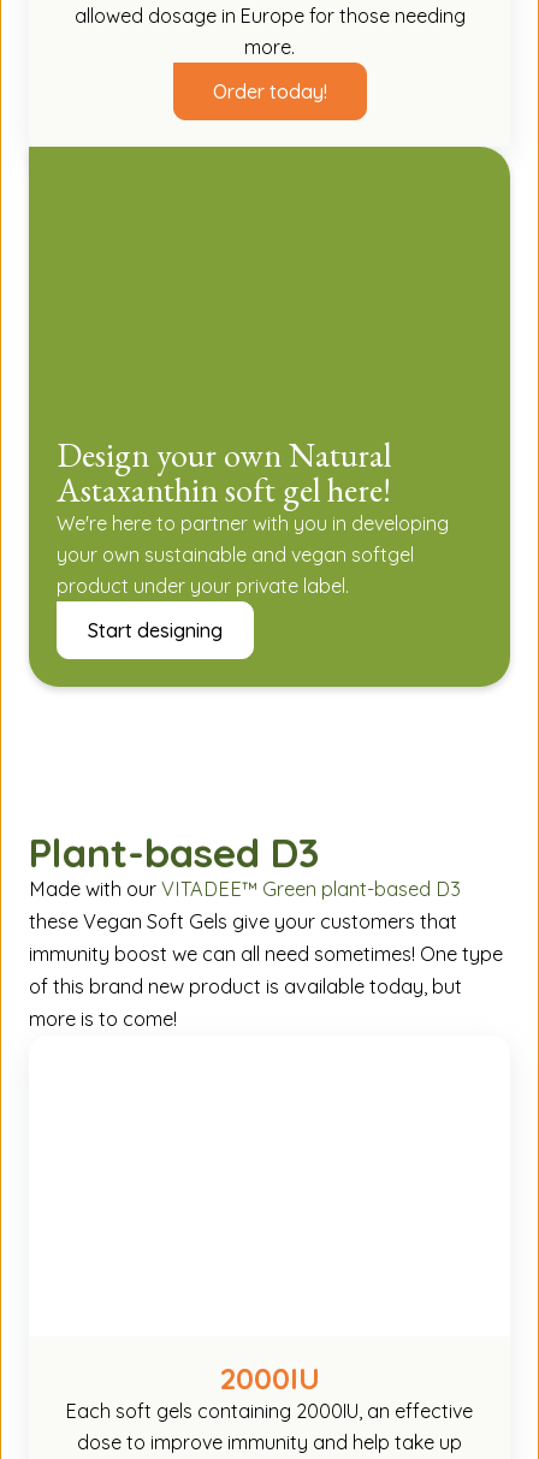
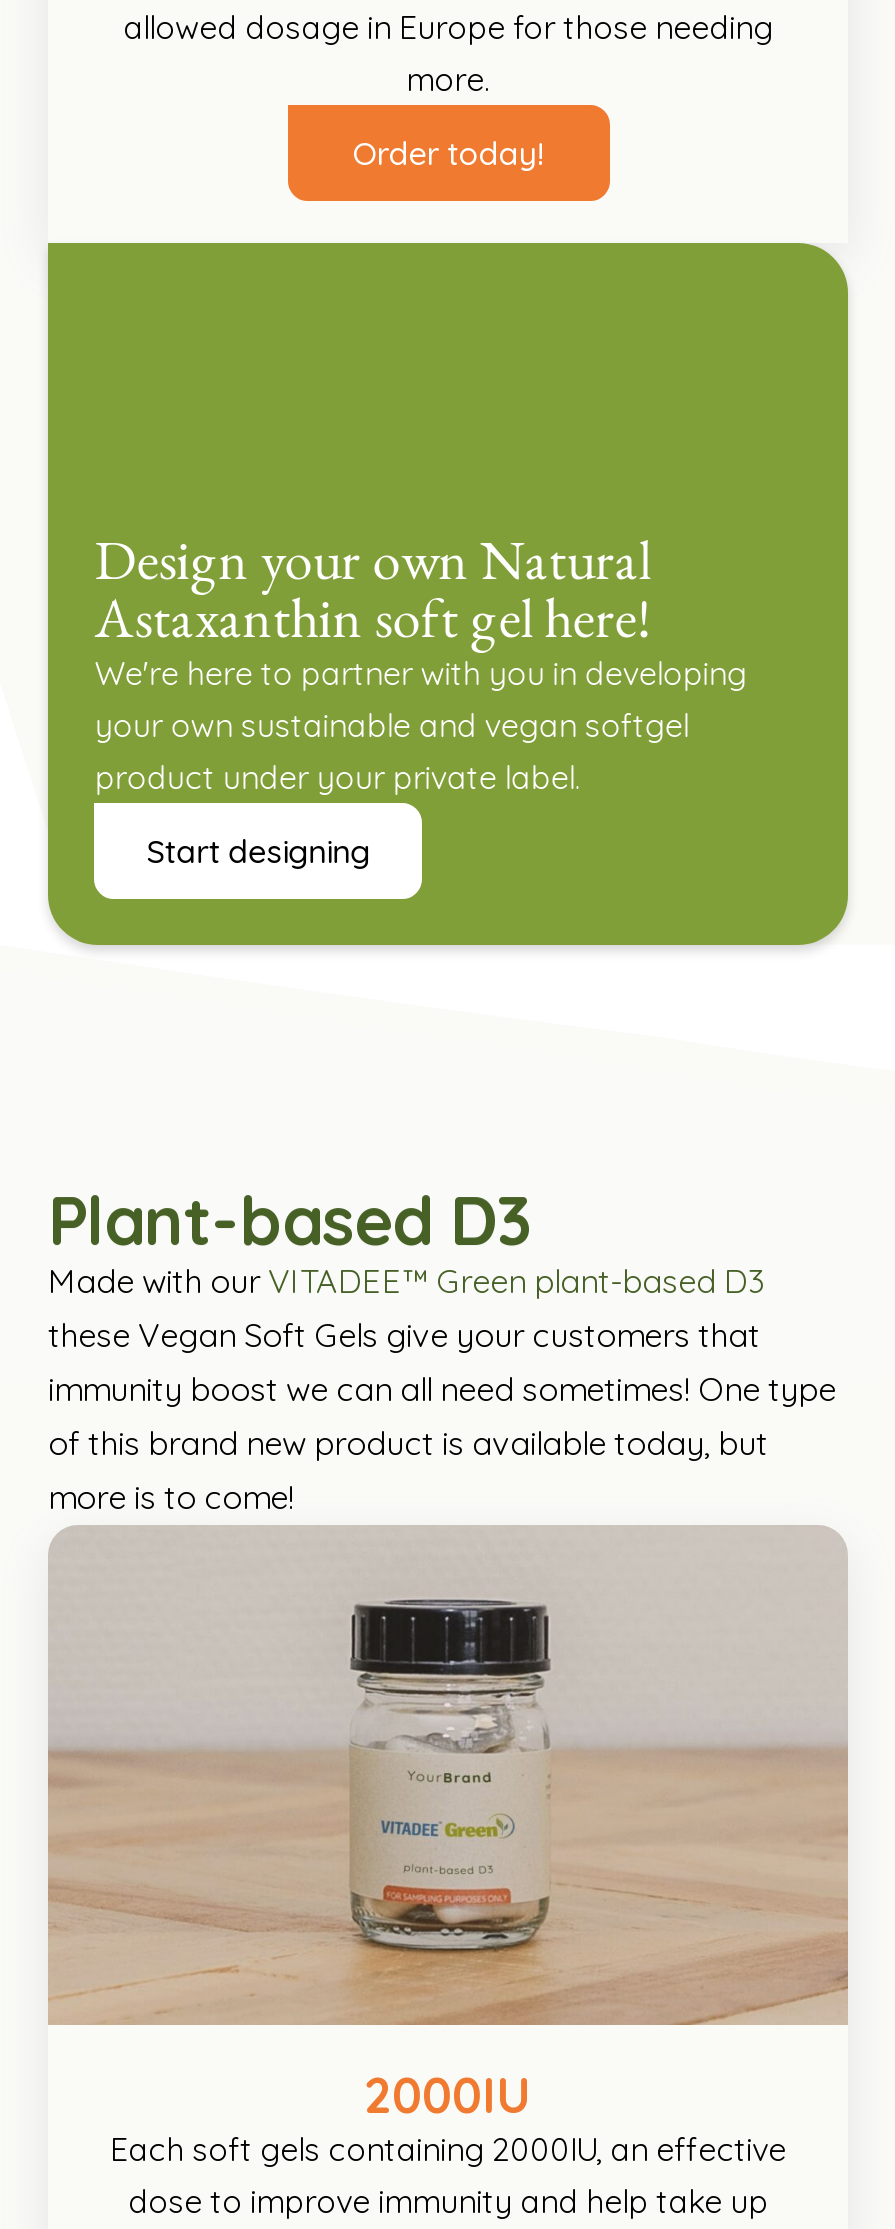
+ [image]
